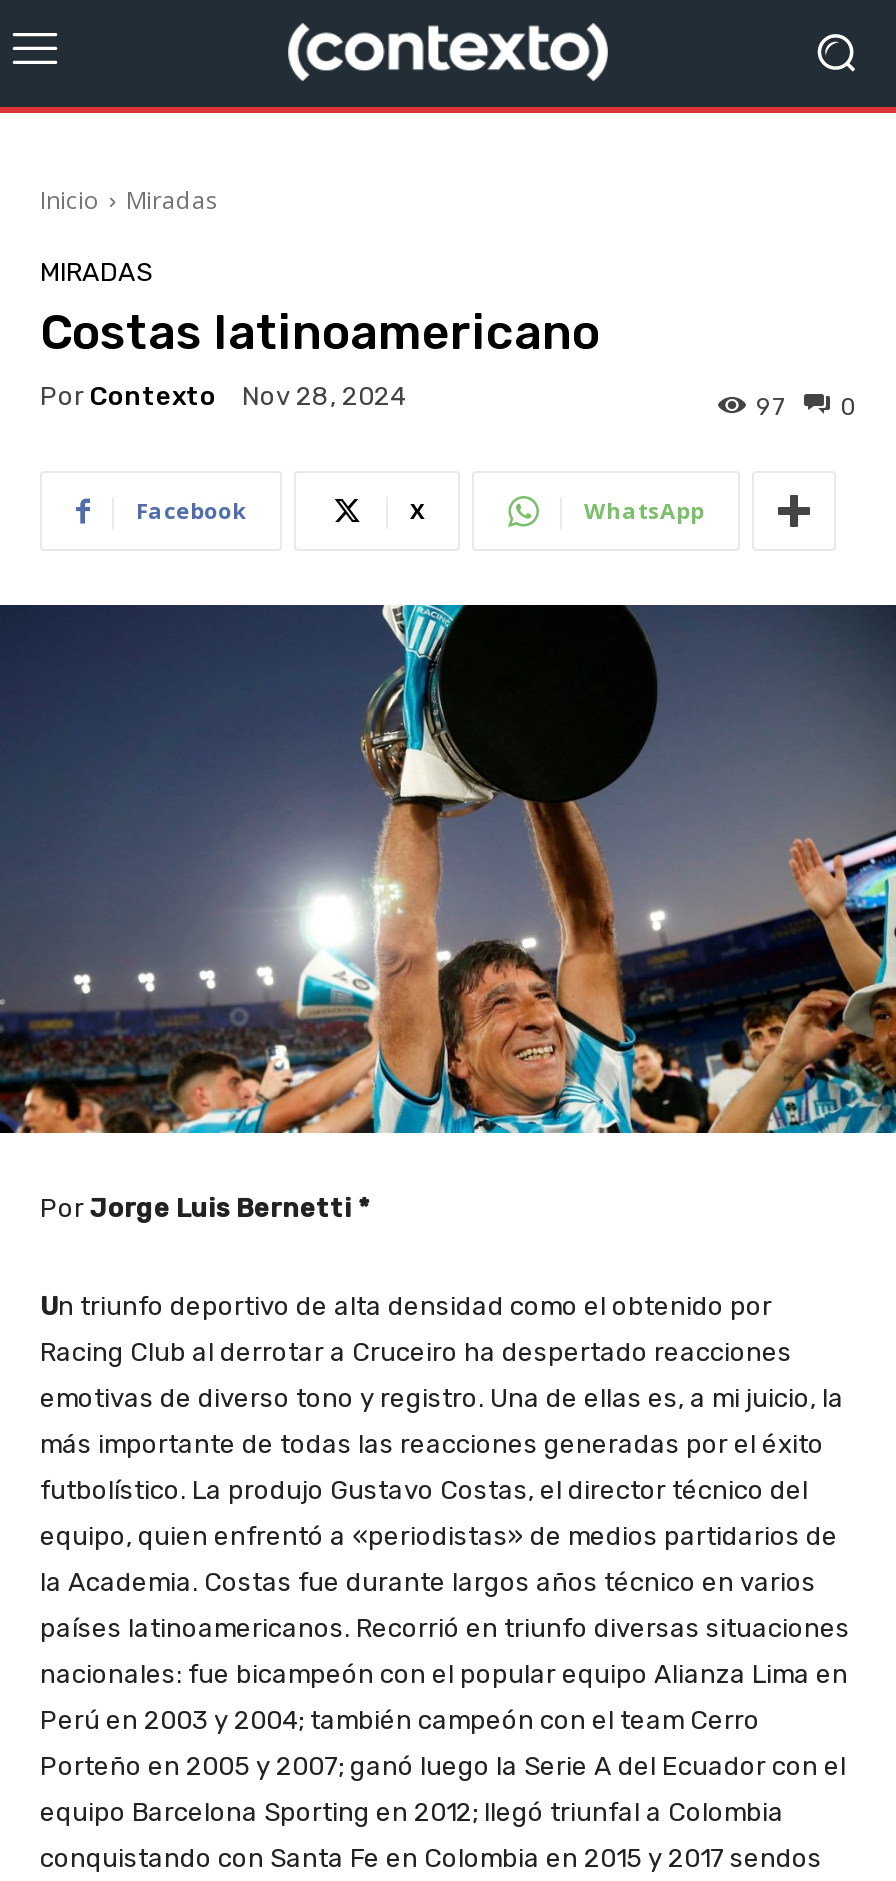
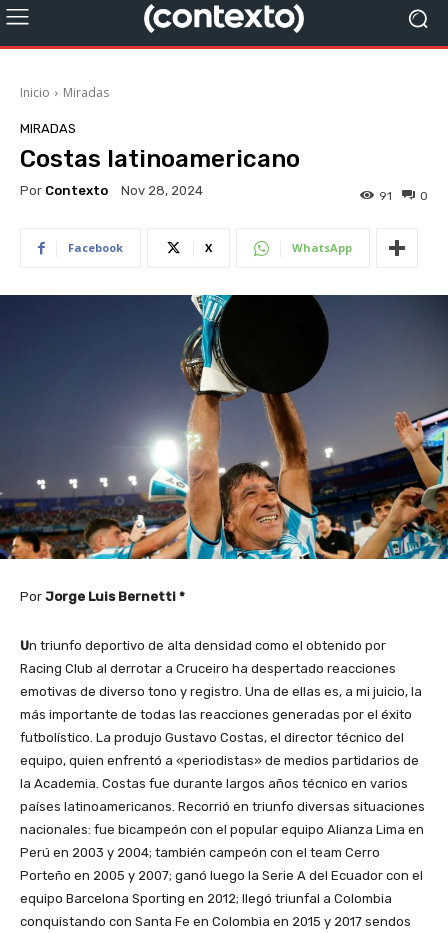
- 97 0
+ 91 0
